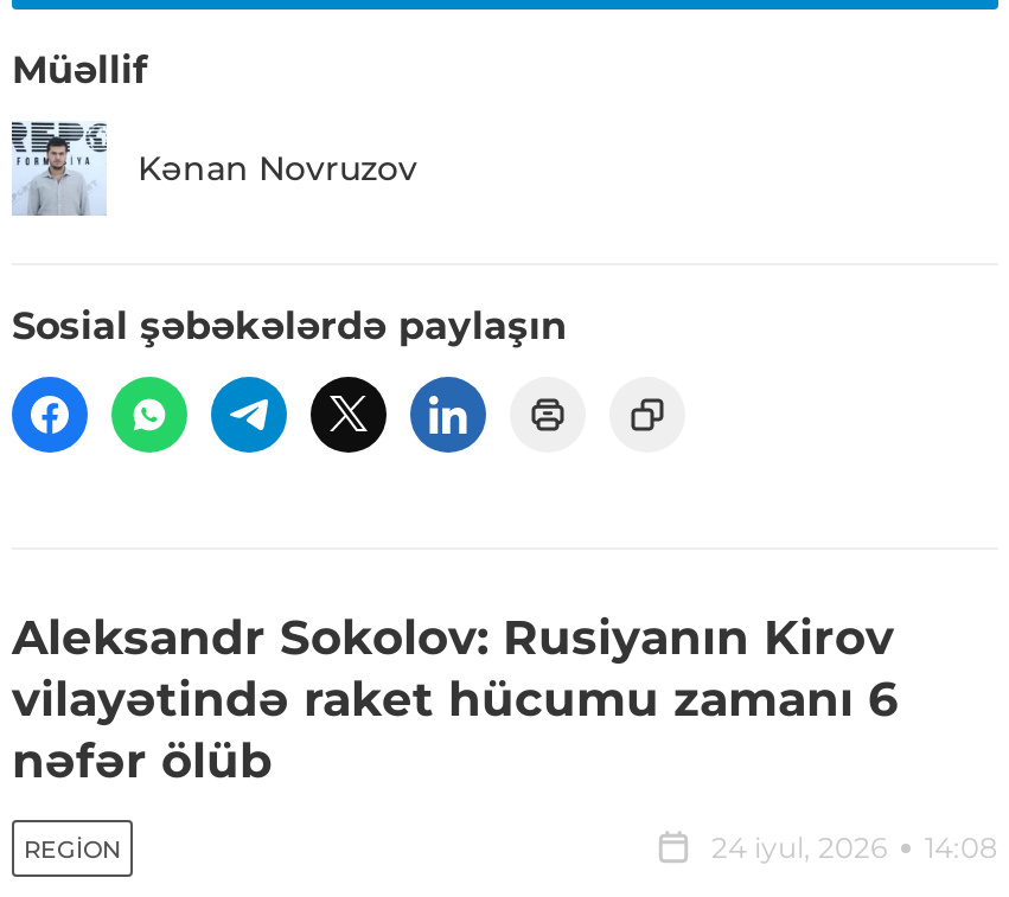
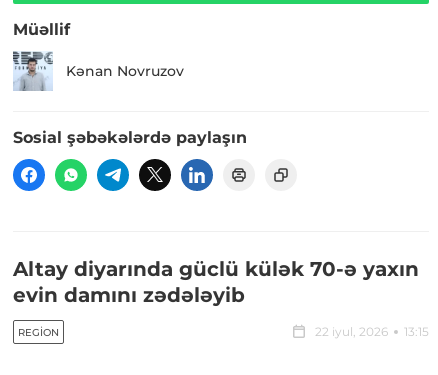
- Aleksandr Sokolov: Rusiyanın Kirov
- vilayətində raket hücumu zamanı 6
- nəfər ölüb
+ Altay diyarında güclü külək 70-ə yaxın
+ evin damını zədələyib

- 24 iyul, 2026
- 14:08
+ 22 iyul, 2026
+ 13:15
